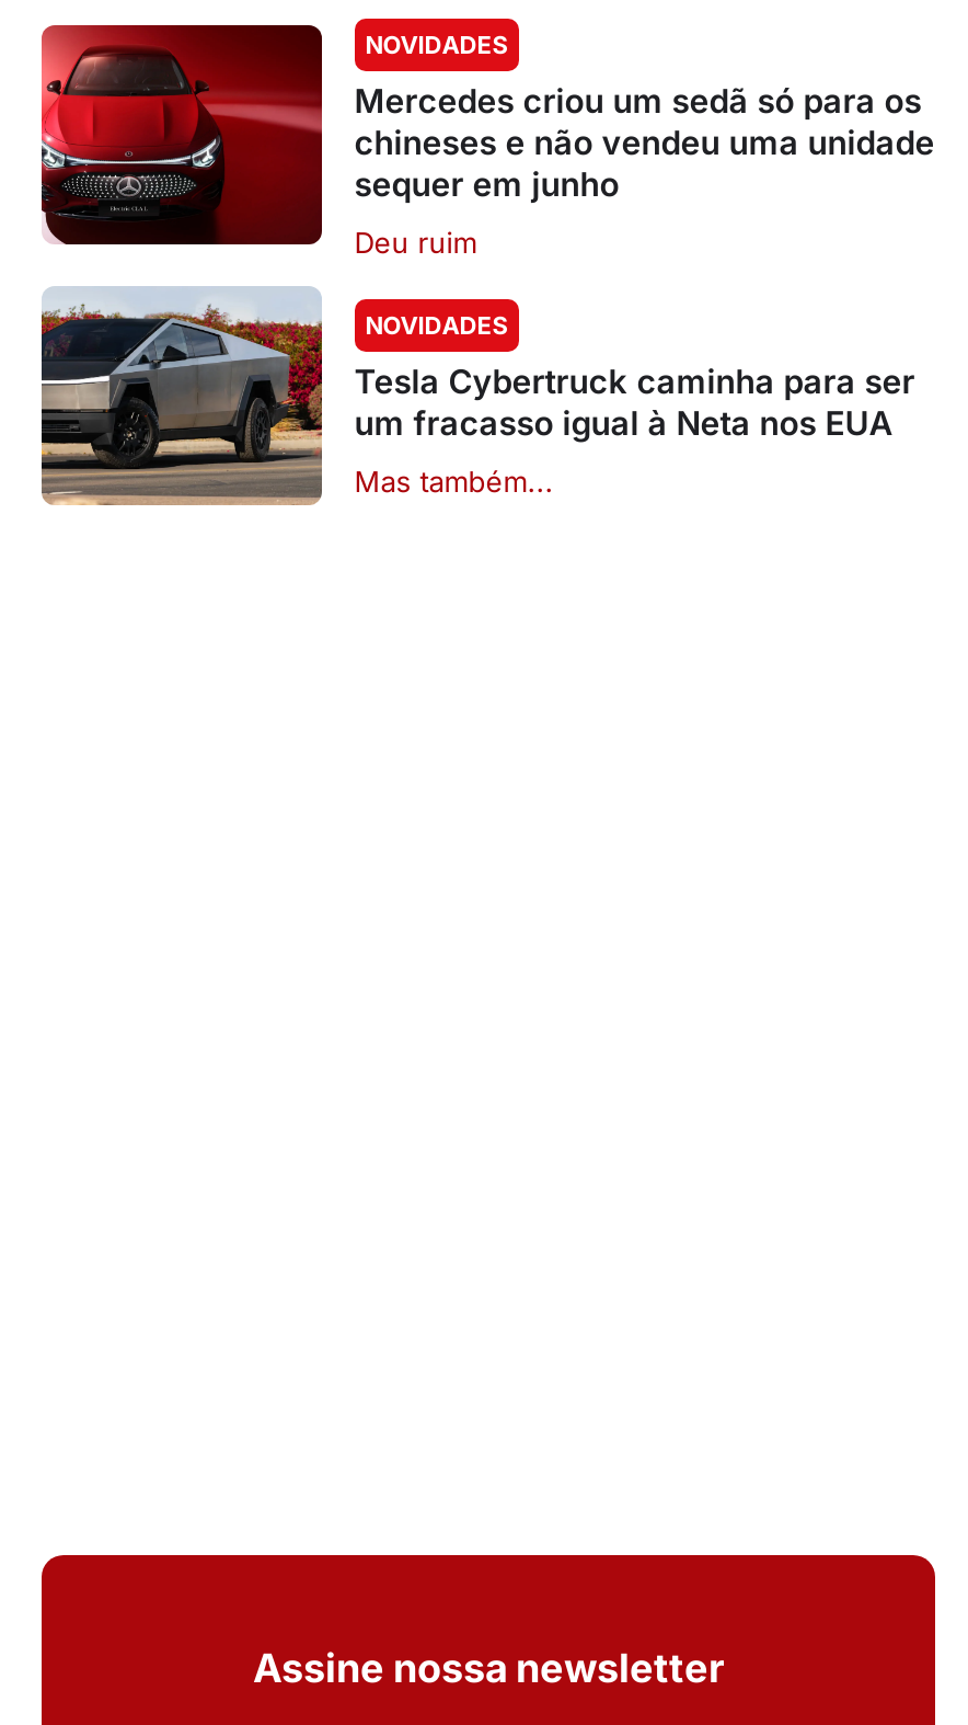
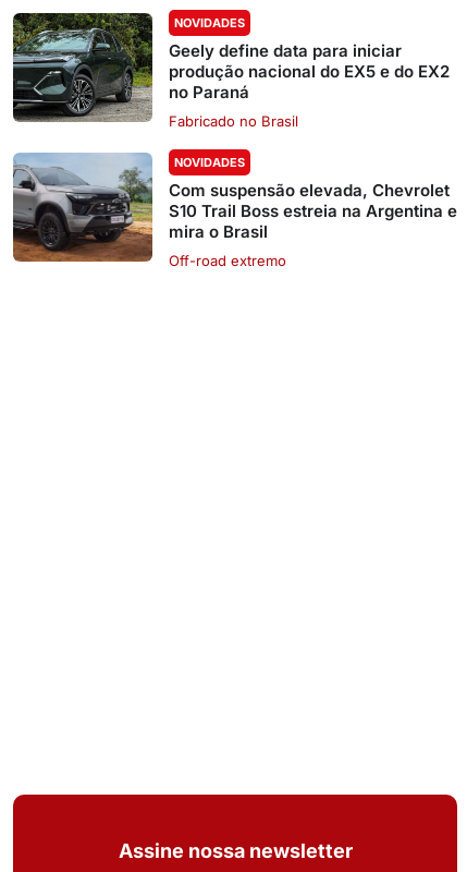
- [image]
- Mercedes criou um sedã só para os
- chineses e não vendeu uma unidade
- sequer em junho
+ [image]
+ Geely define data para iniciar
+ produção nacional do EX5 e do EX2
+ no Paraná

- Deu ruim
+ Fabricado no Brasil

- [image]
- Tesla Cybertruck caminha para ser
- um fracasso igual à Neta nos EUA
+ [image]
+ Com suspensão elevada, Chevrolet
+ S10 Trail Boss estreia na Argentina e
+ mira o Brasil

- Mas também...
+ Off-road extremo
